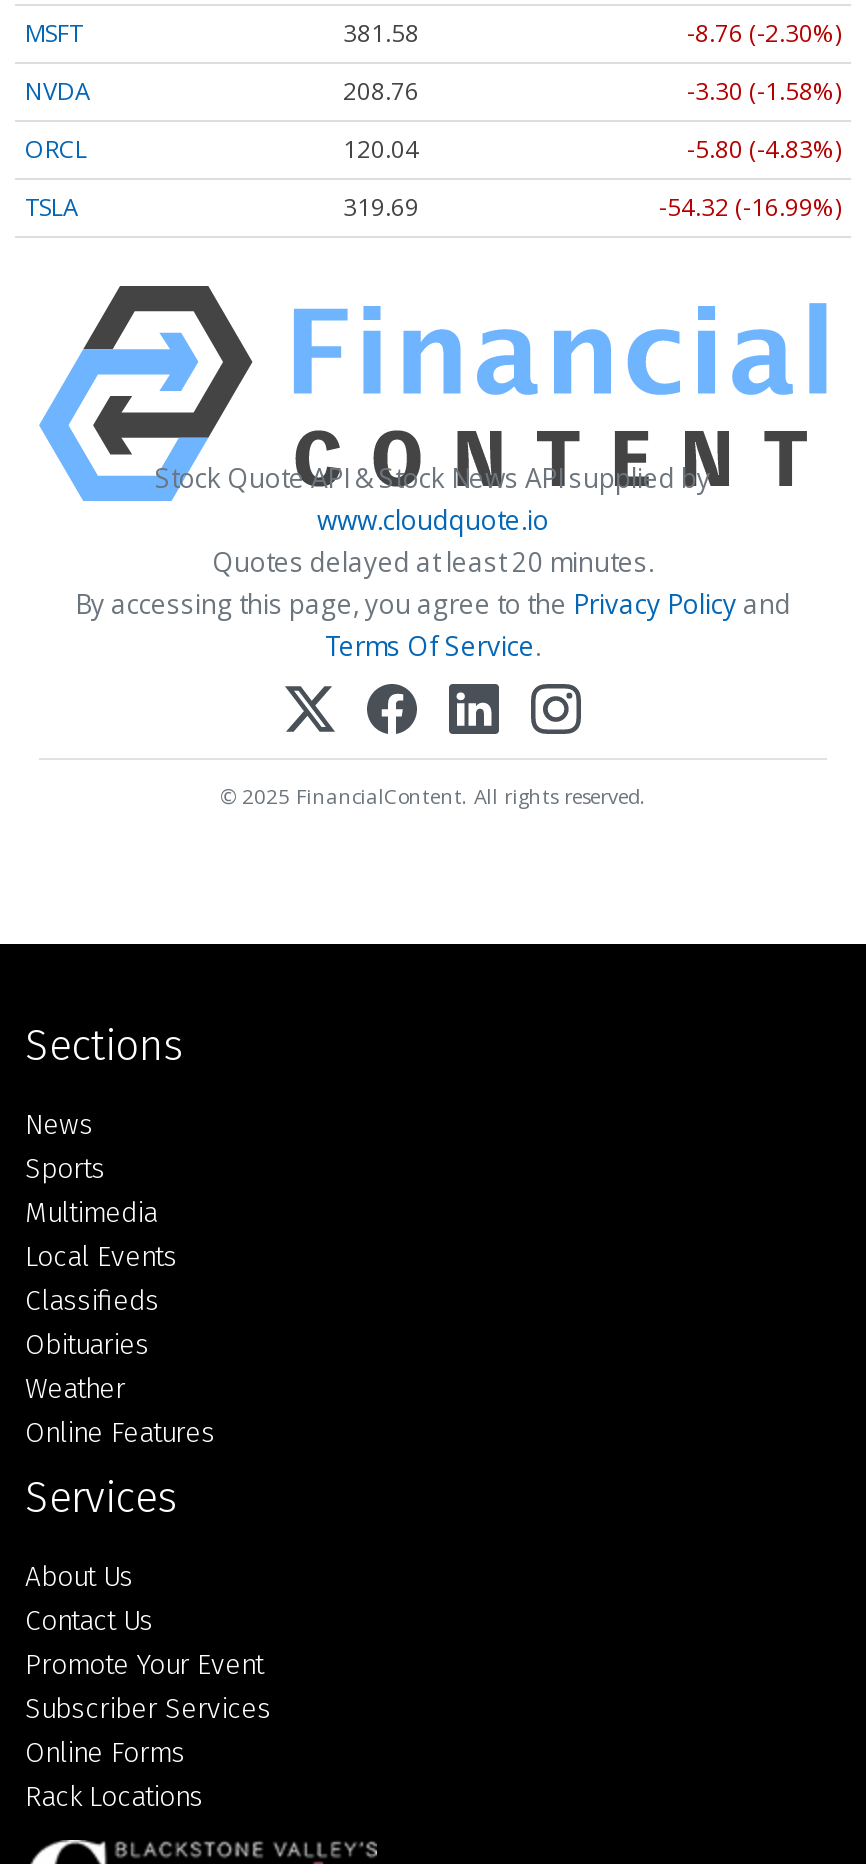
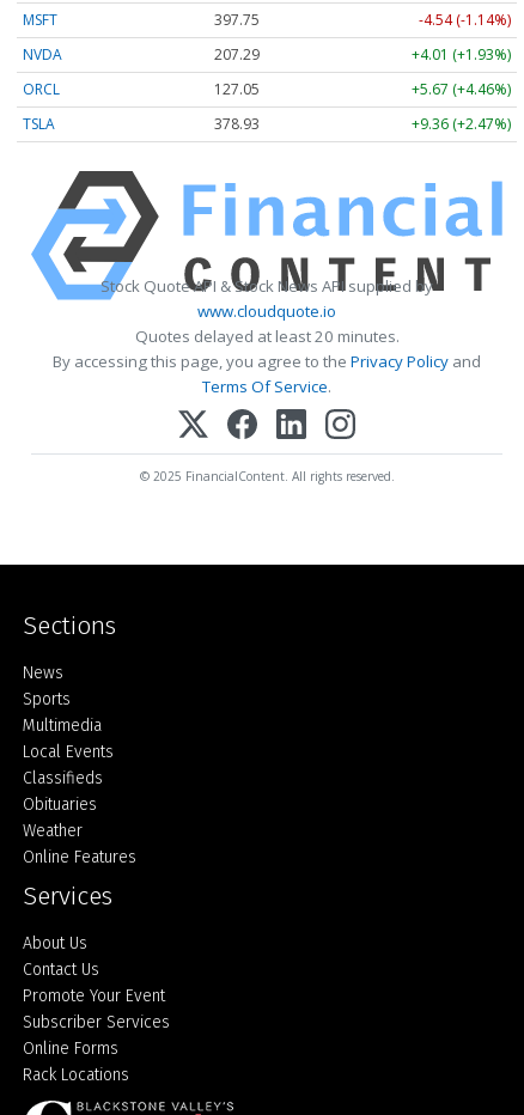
- 381.58
+ 397.75

- -8.76 (-2.30%)
+ -4.54 (-1.14%)

- 208.76
+ 207.29

- -3.30 (-1.58%)
+ +4.01 (+1.93%)

- 120.04
+ 127.05

- -5.80 (-4.83%)
+ +5.67 (+4.46%)

- 319.69
+ 378.93

- -54.32 (-16.99%)
+ +9.36 (+2.47%)
